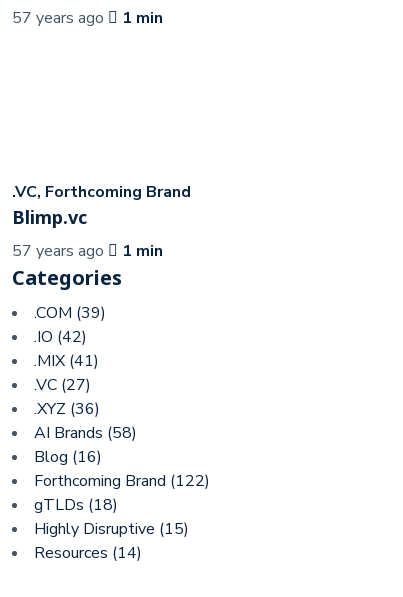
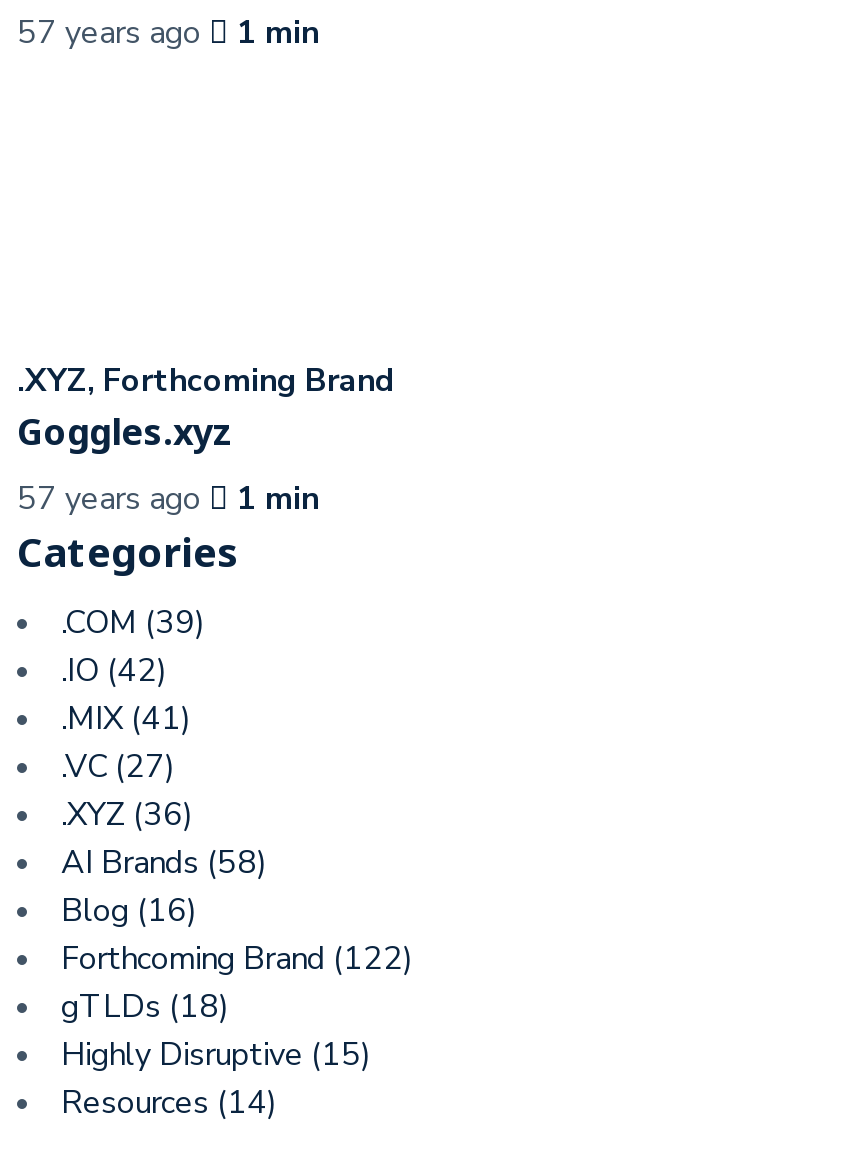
- .VC, Forthcoming Brand
- Blimp.vc
+ .XYZ, Forthcoming Brand
+ Goggles.xyz
